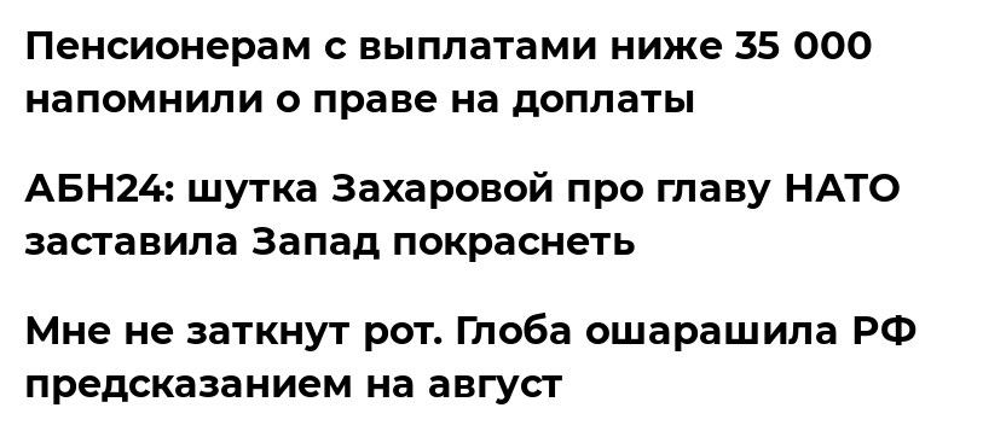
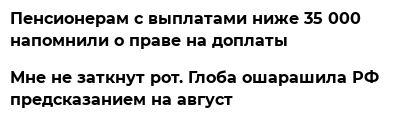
- АБН24: шутка Захаровой про главу НАТО
- заставила Запад покраснеть
